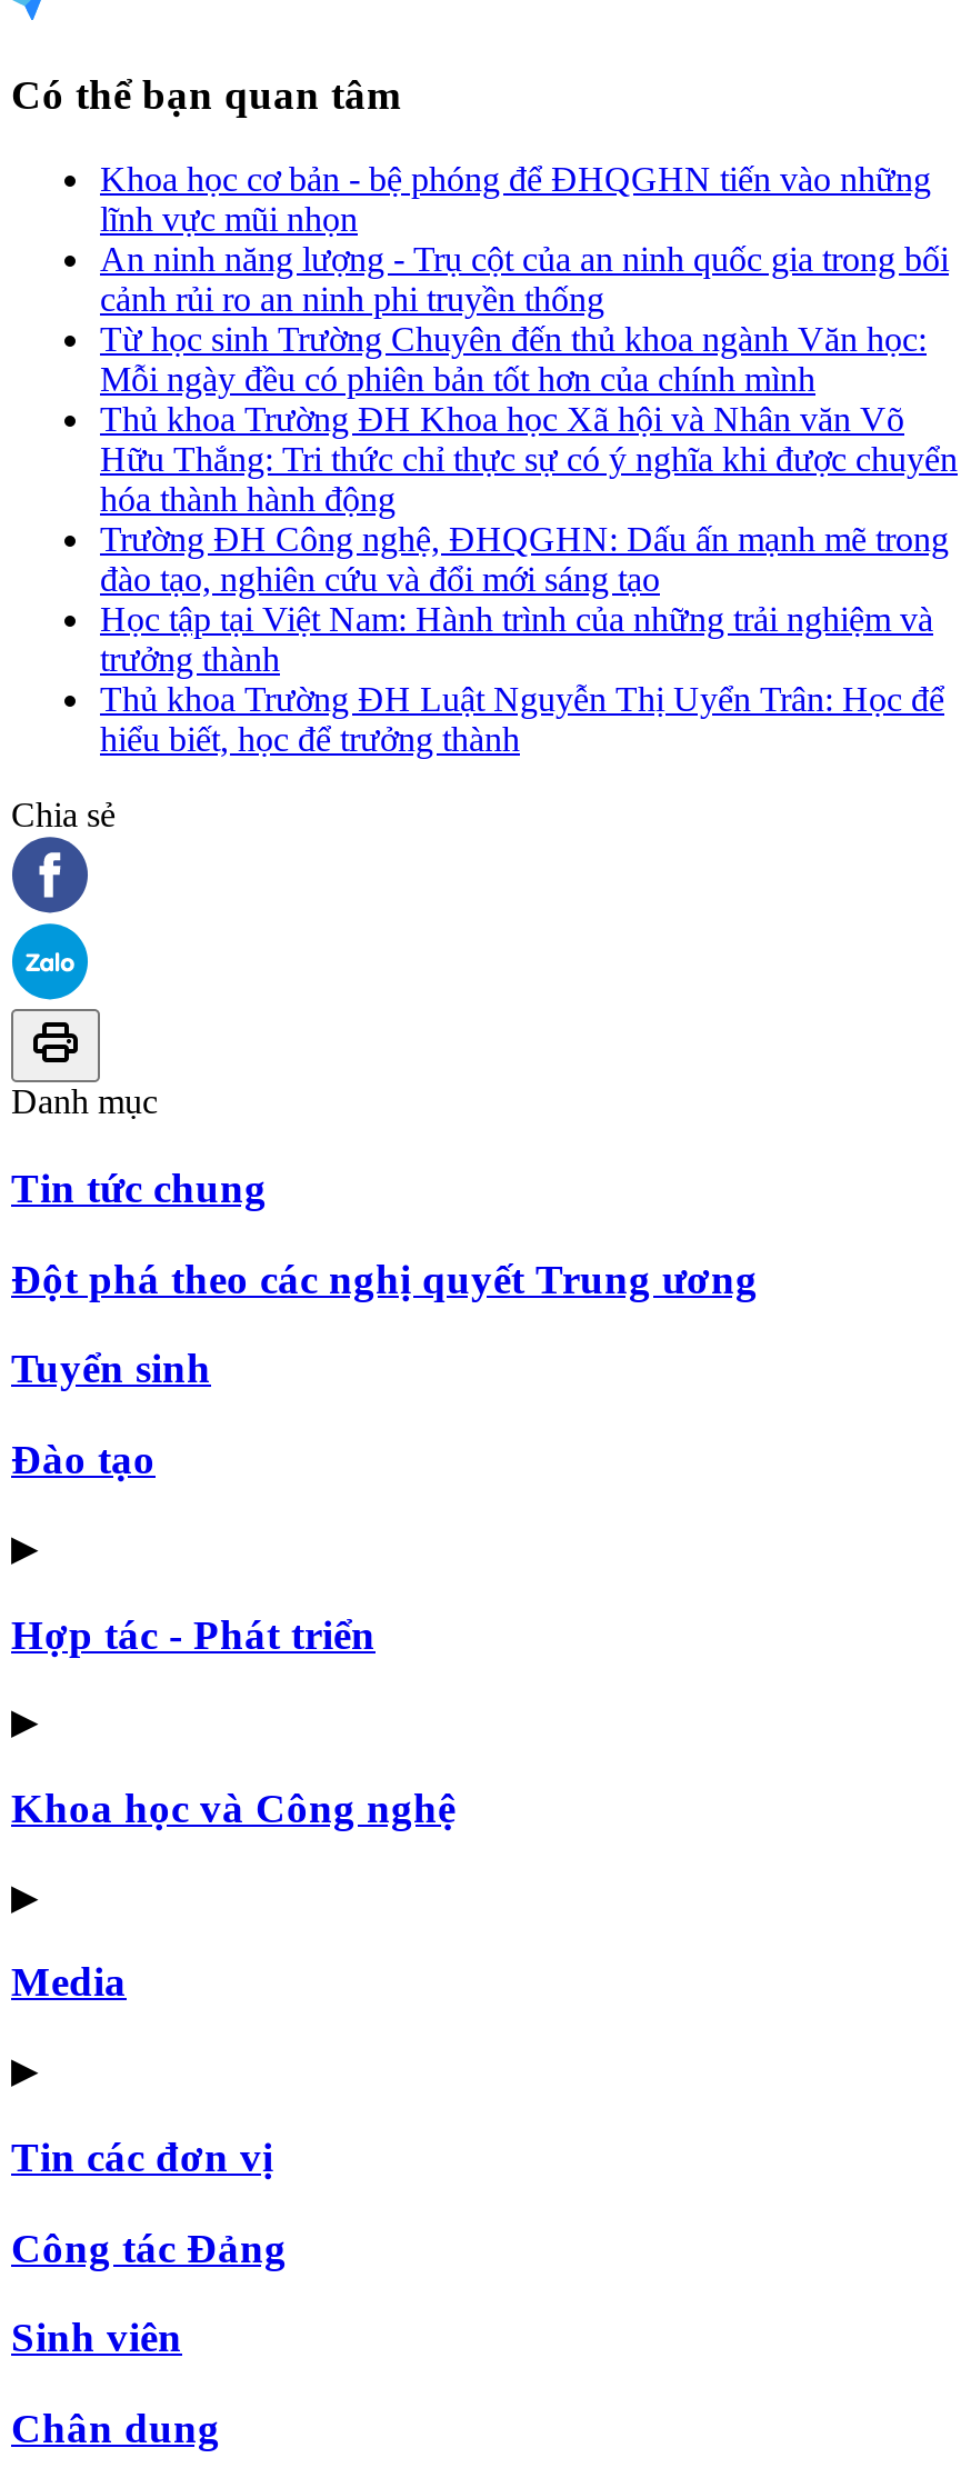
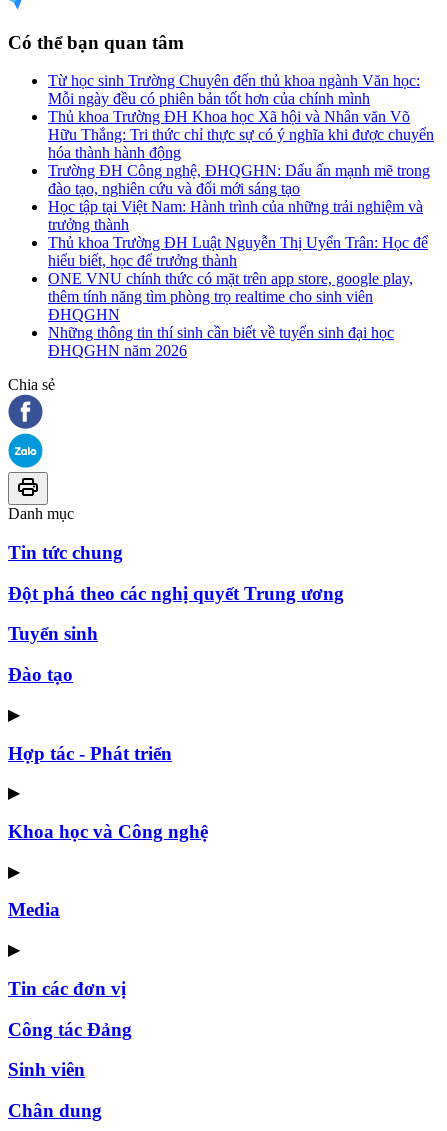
- Khoa học cơ bản - bệ phóng để ĐHQGHN tiến vào những
- lĩnh vực mũi nhọn
- An ninh năng lượng - Trụ cột của an ninh quốc gia trong bối
- cảnh rủi ro an ninh phi truyền thống

moved up: Từ học sinh Trường Chuyên đến thủ khoa ngành Văn học: | Mỗi ngày đều có phiên bản tốt hơn của chính mình | Thủ khoa Trường ĐH Khoa học Xã hội và Nhân văn Võ | ... | Thủ khoa Trường ĐH Luật Nguyễn Thị Uyển Trân: Học để | hiểu biết, học để trưởng thành

+ ONE VNU chính thức có mặt trên app store, google play,
+ thêm tính năng tìm phòng trọ realtime cho sinh viên
+ ĐHQGHN
+ Những thông tin thí sinh cần biết về tuyển sinh đại học
+ ĐHQGHN năm 2026
